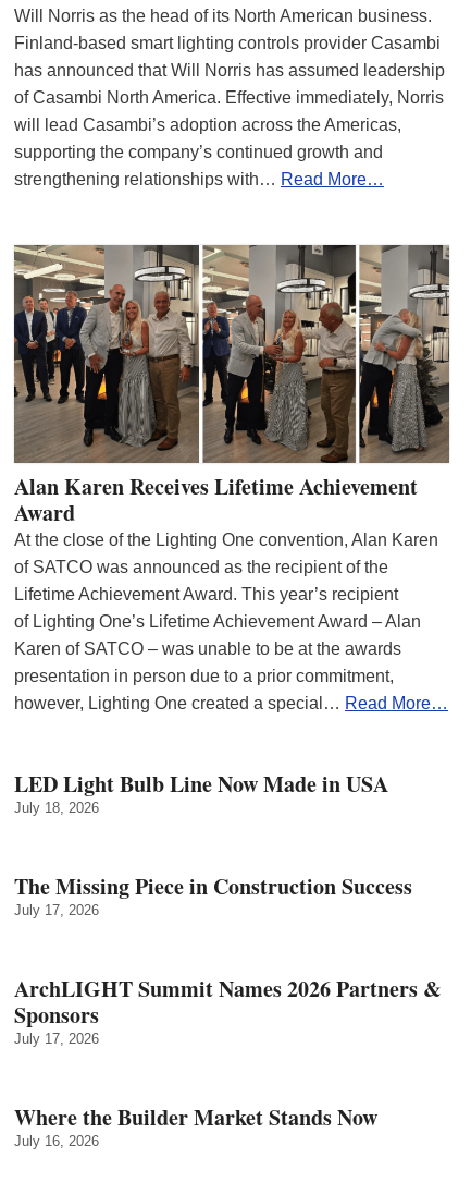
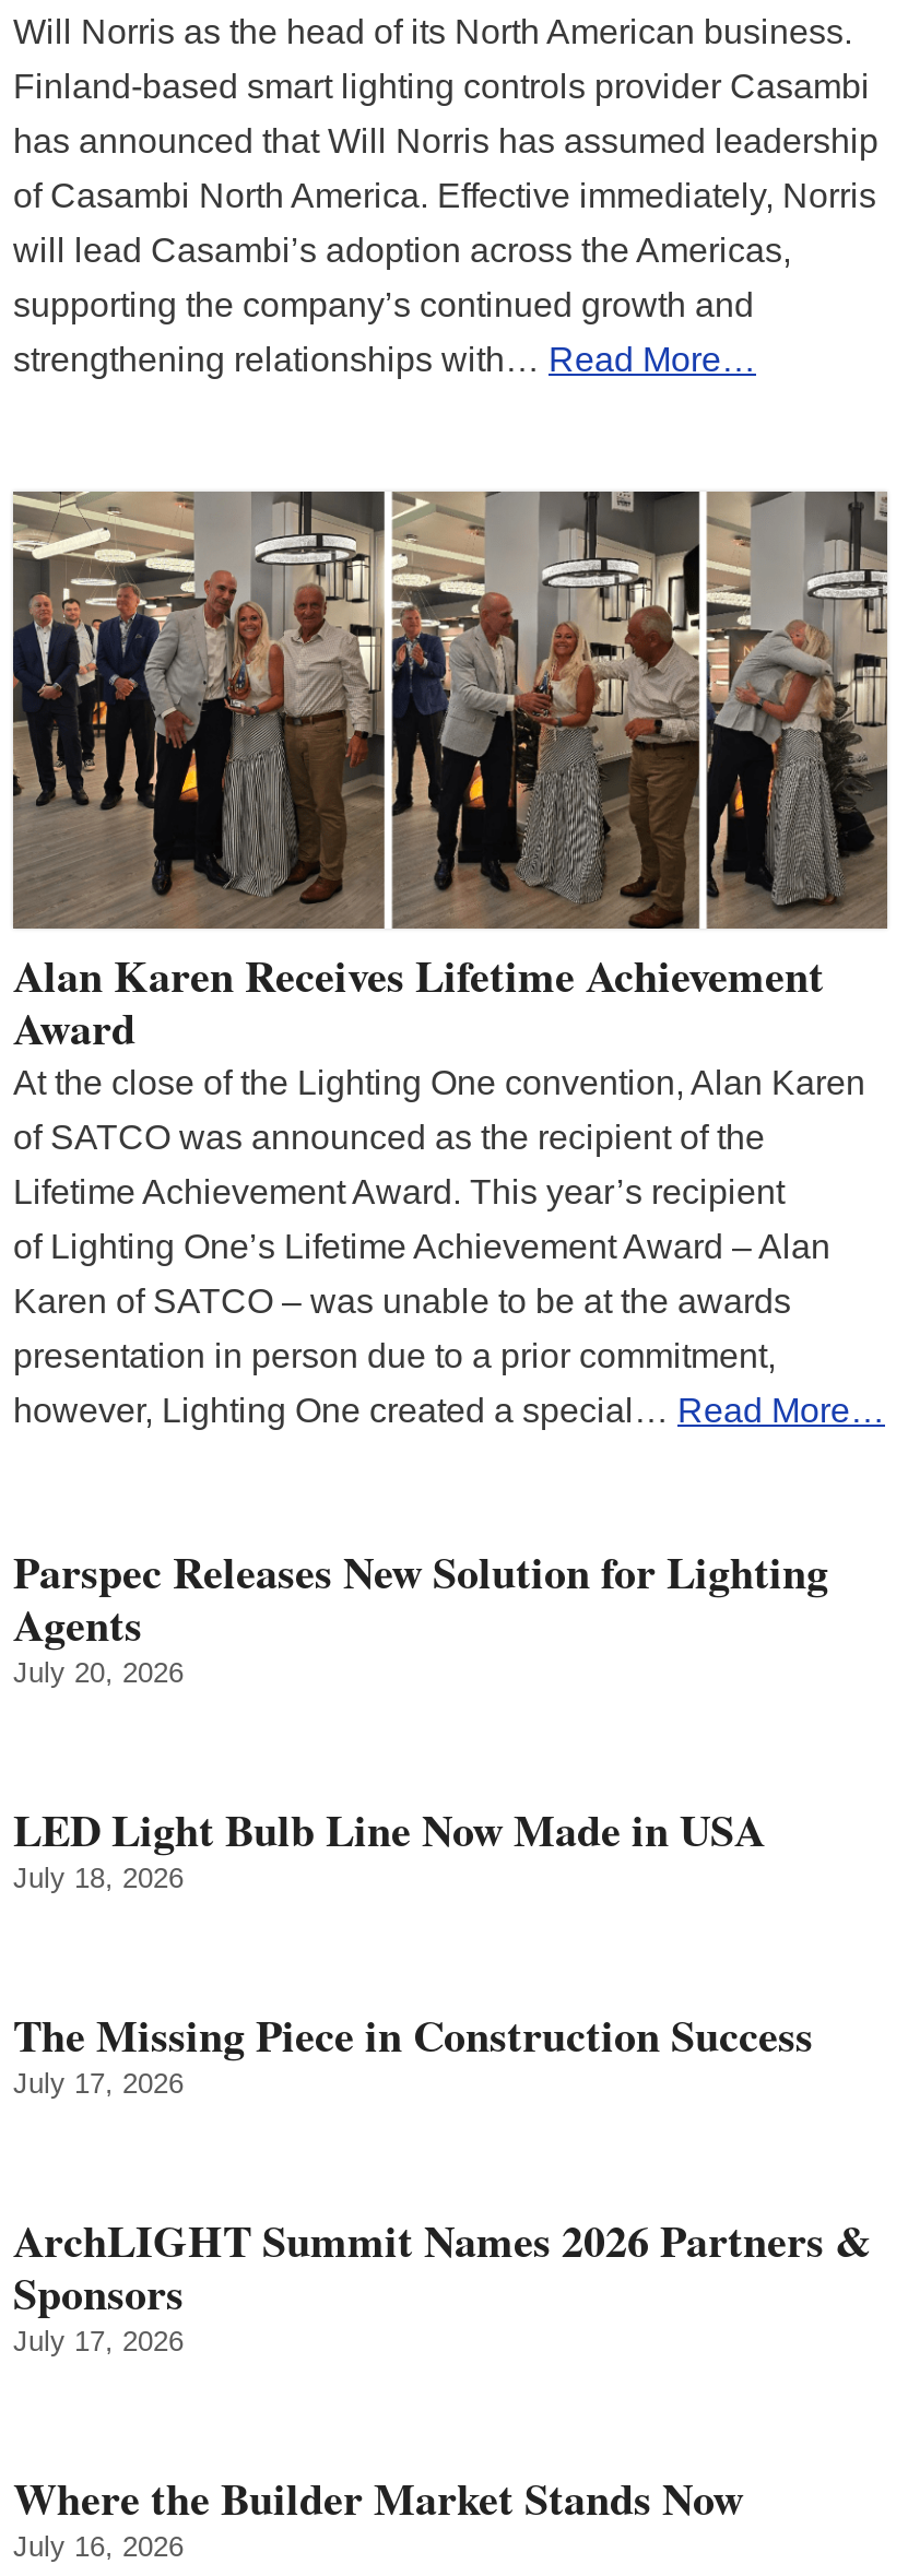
+ Parspec Releases New Solution for Lighting
+ Agents
+ July 20, 2026
